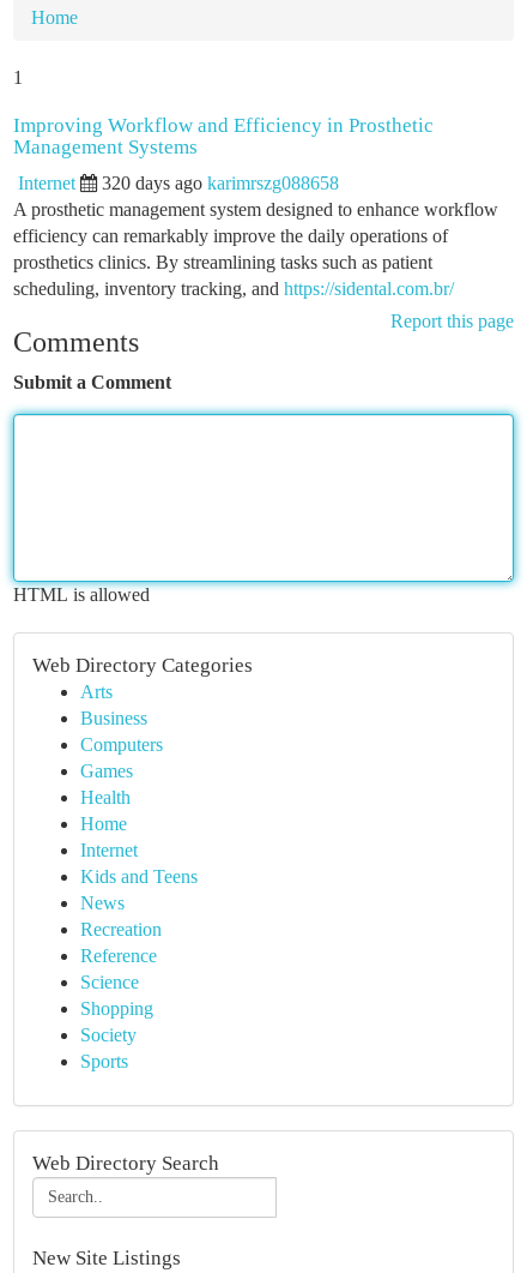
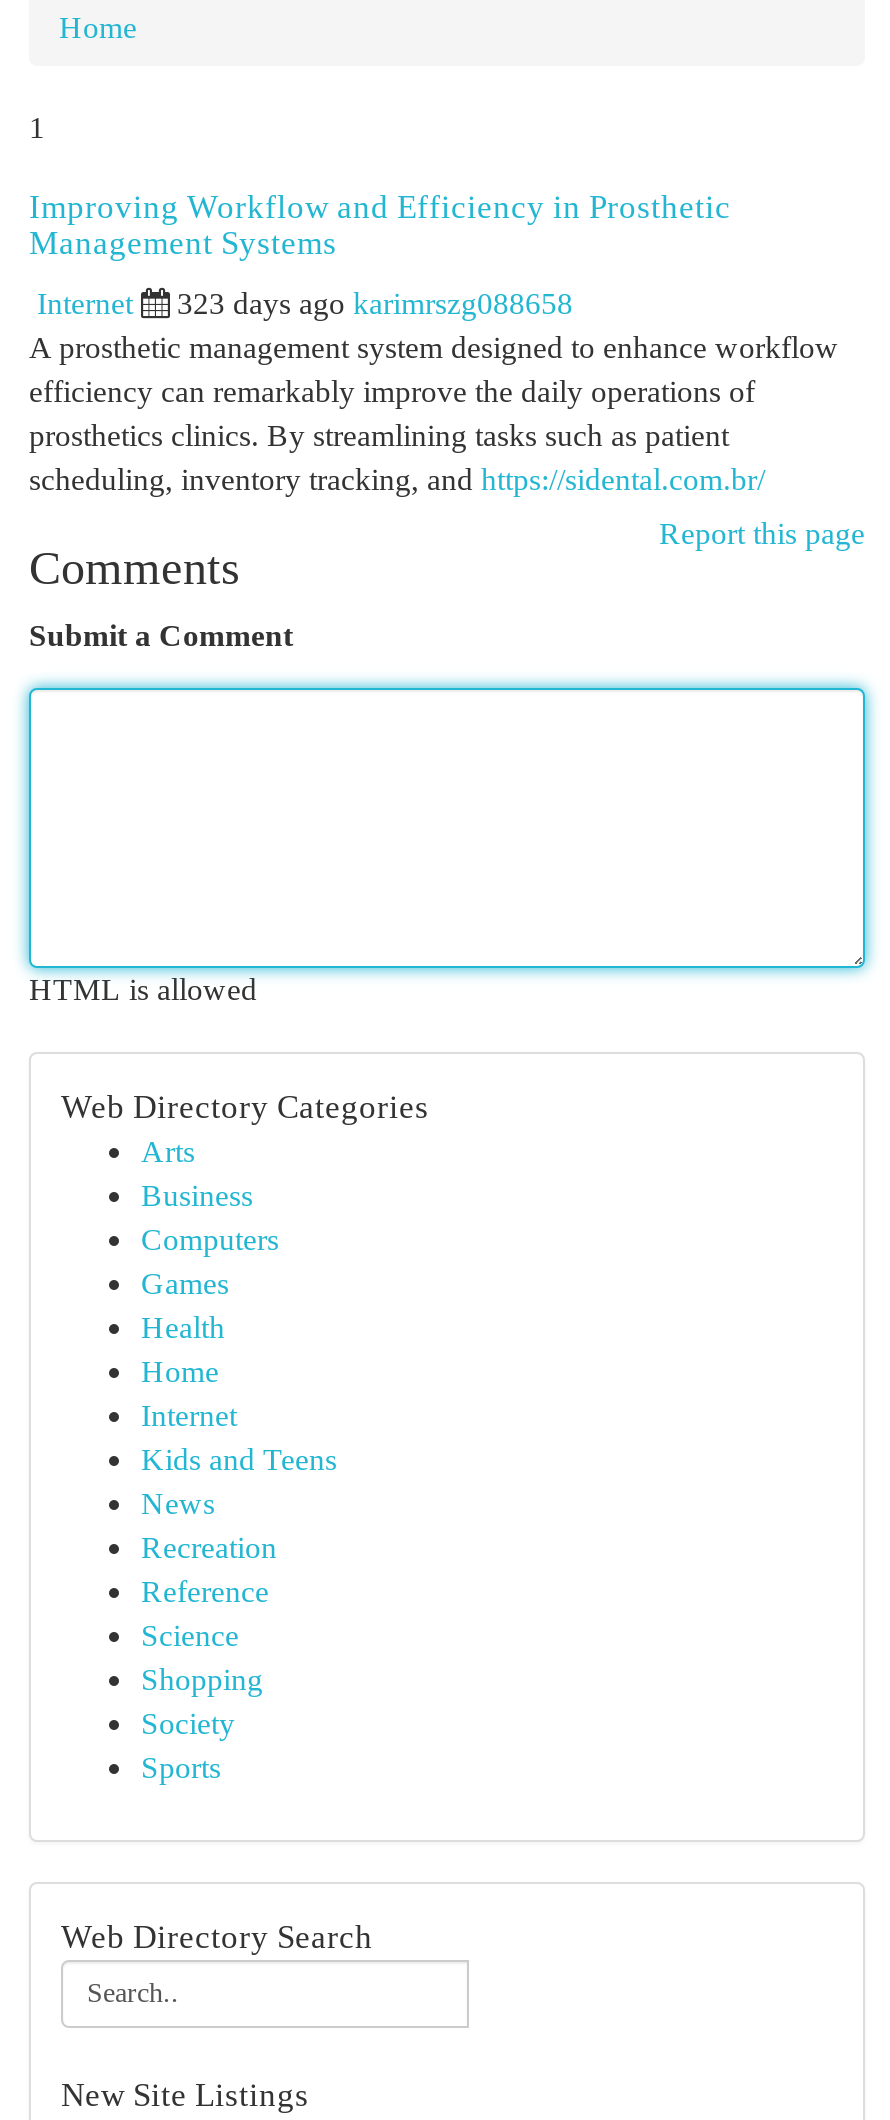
- 320 days ago karimrszg088658
+ 323 days ago karimrszg088658
